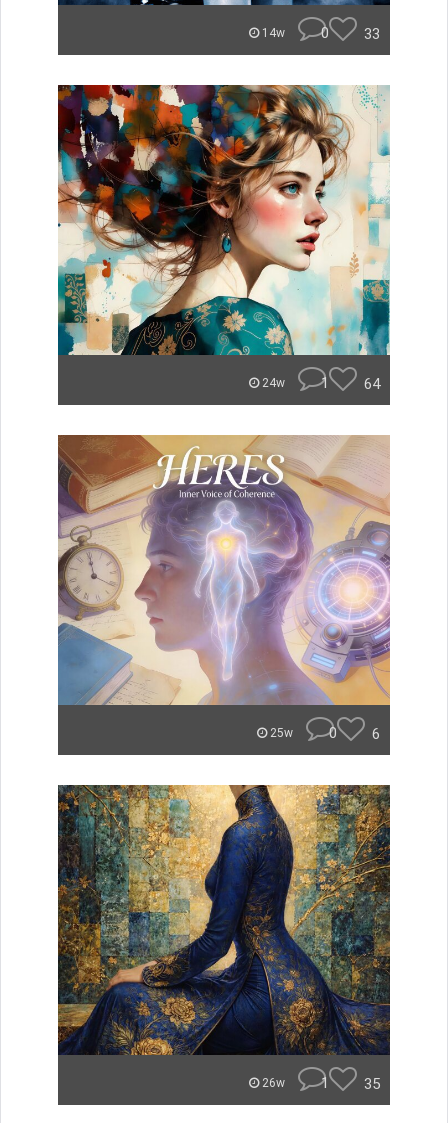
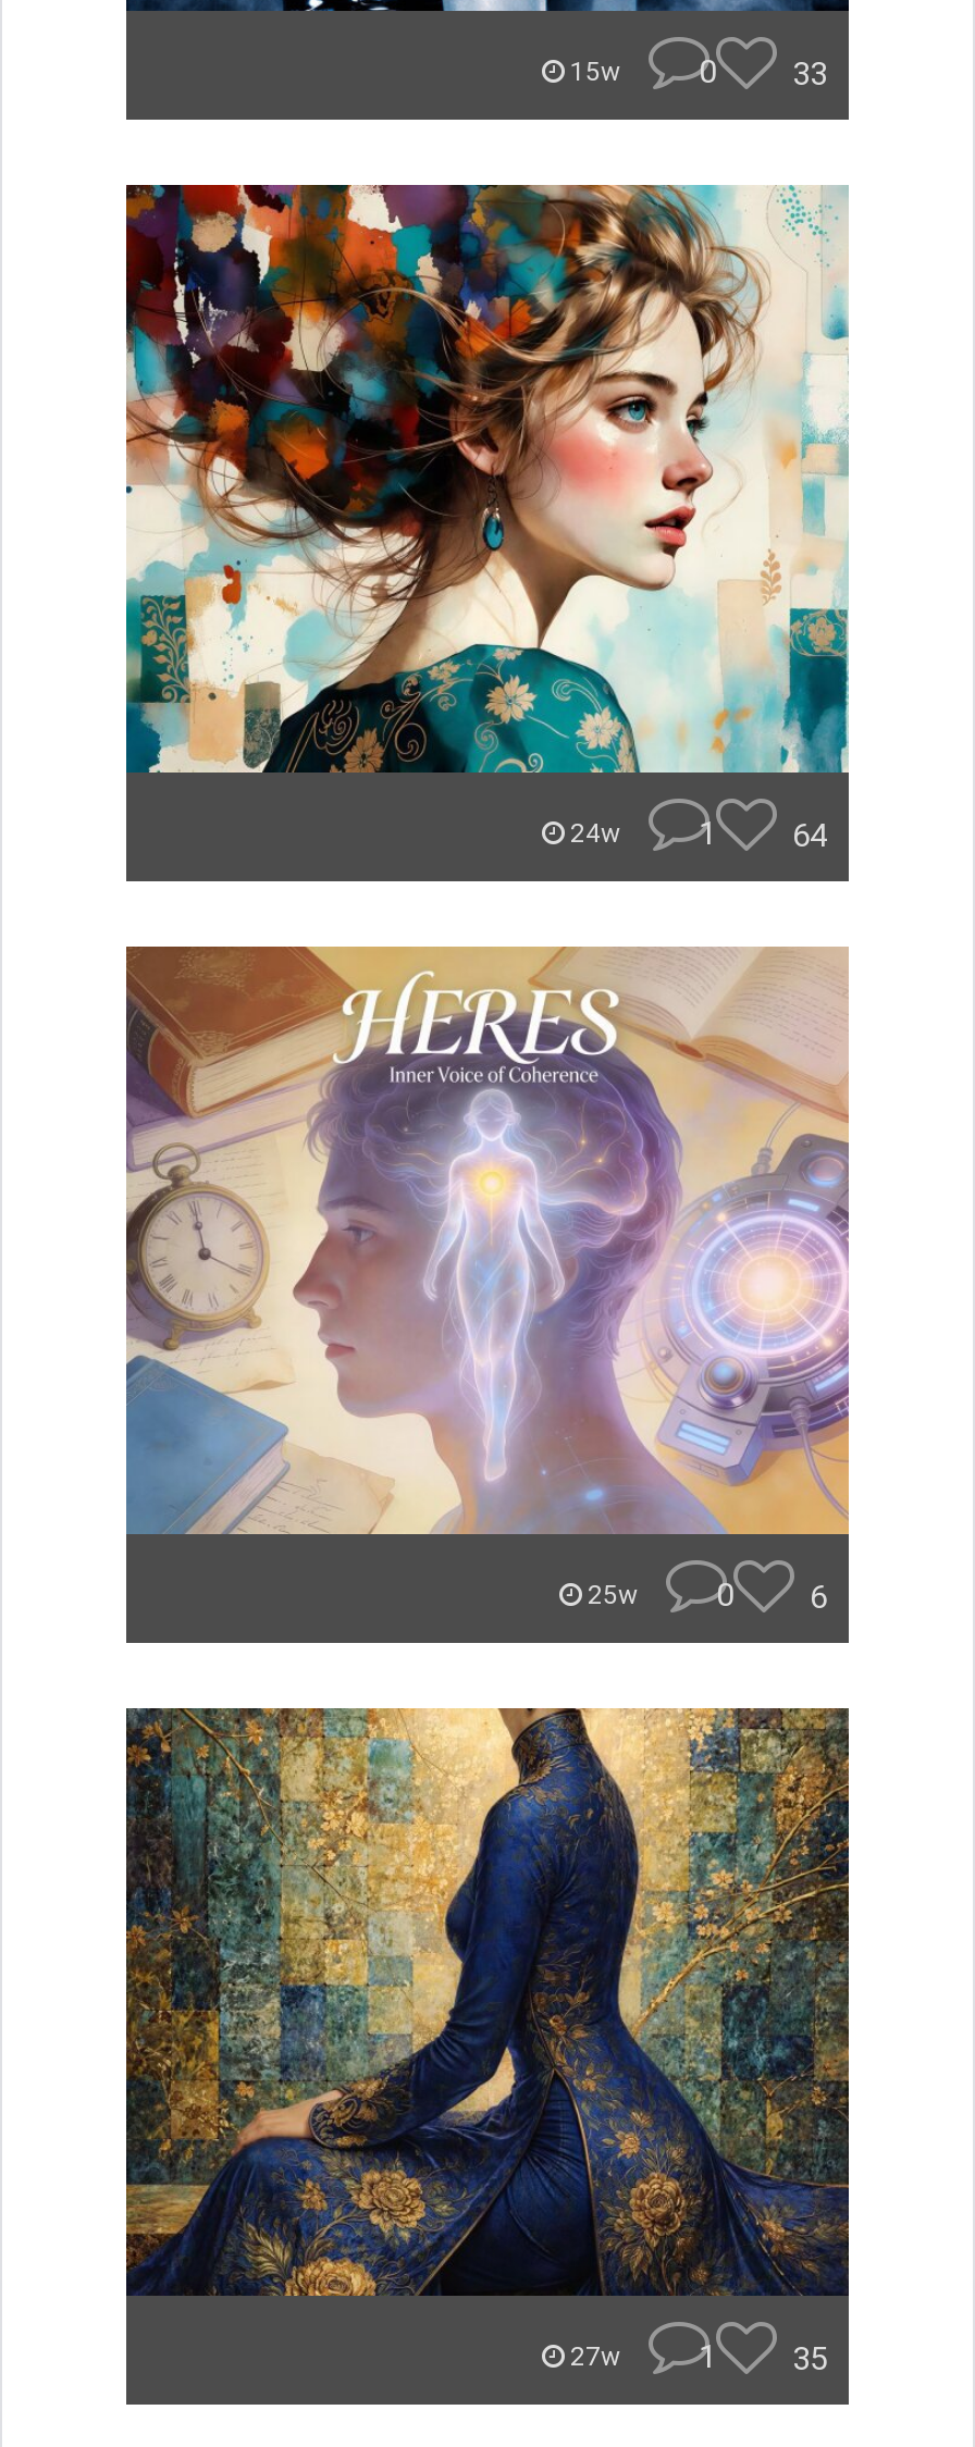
- 14w
+ 15w

- 26w
+ 27w
